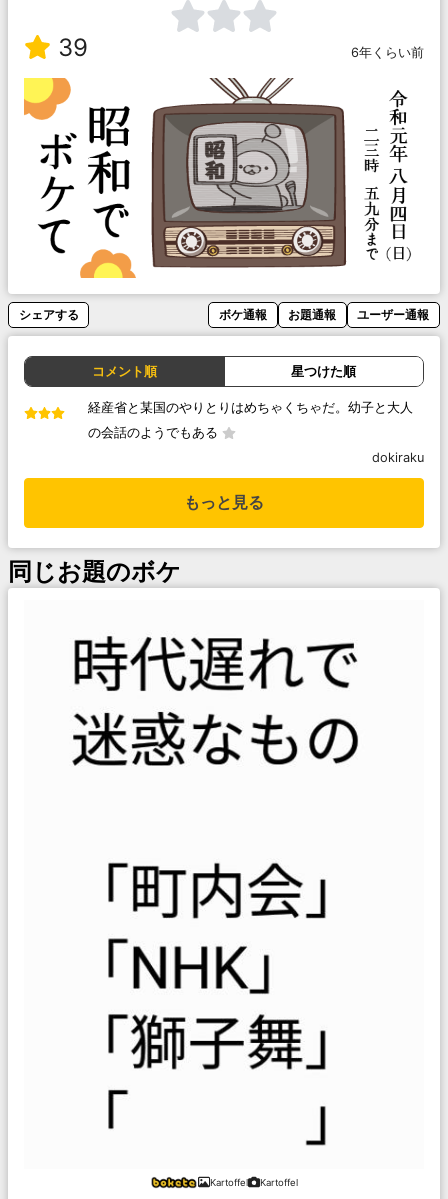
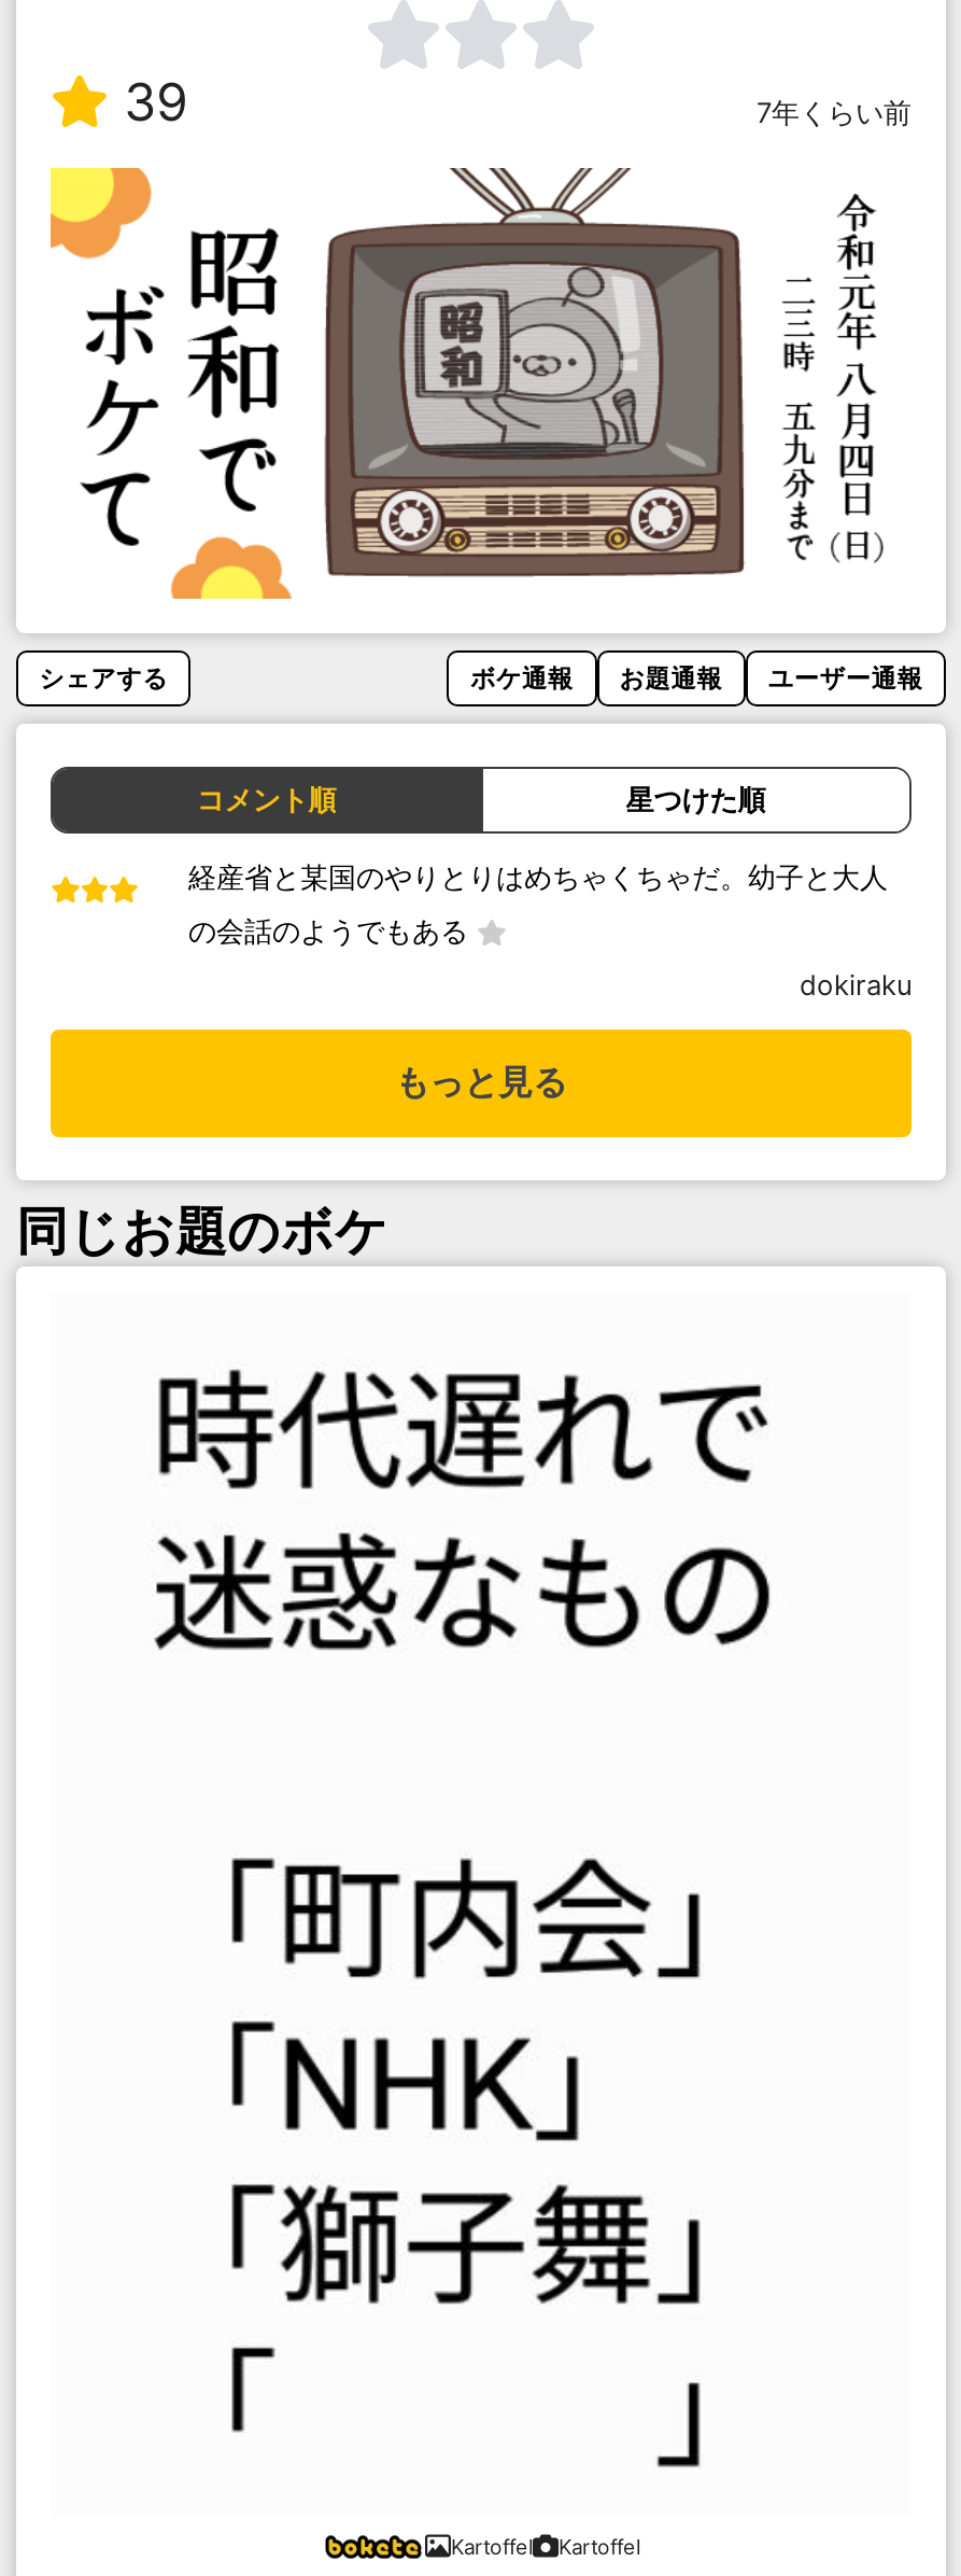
- 6年くらい前
+ 7年くらい前
